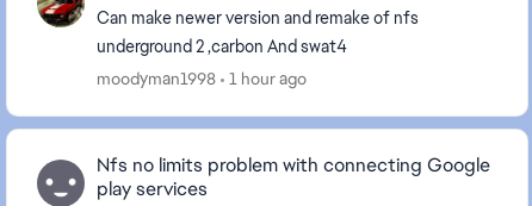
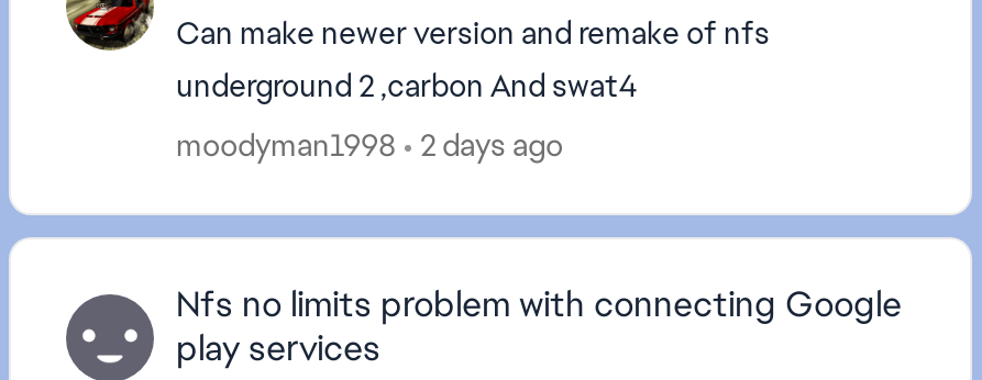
- moodyman1998 1 hour ago
+ moodyman1998 2 days ago
